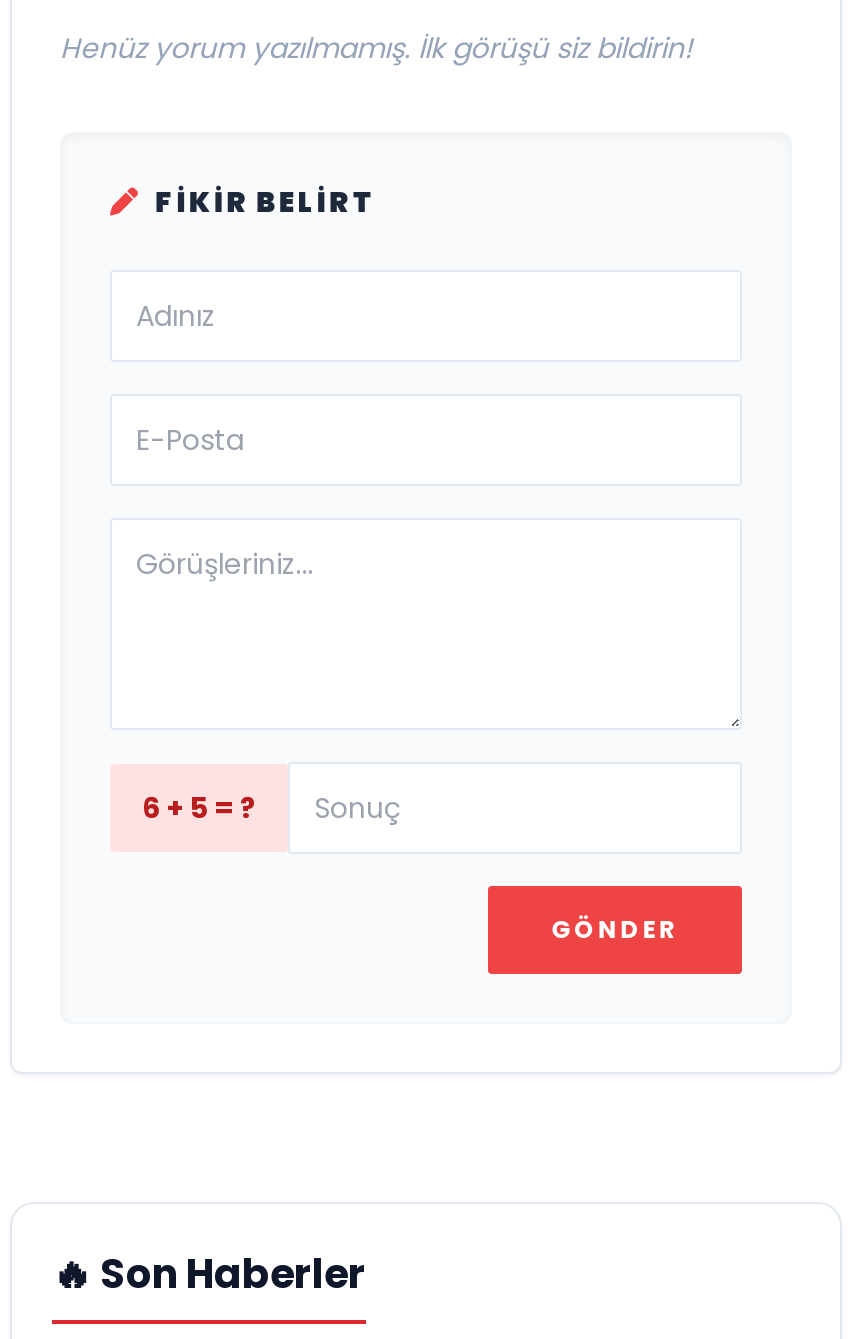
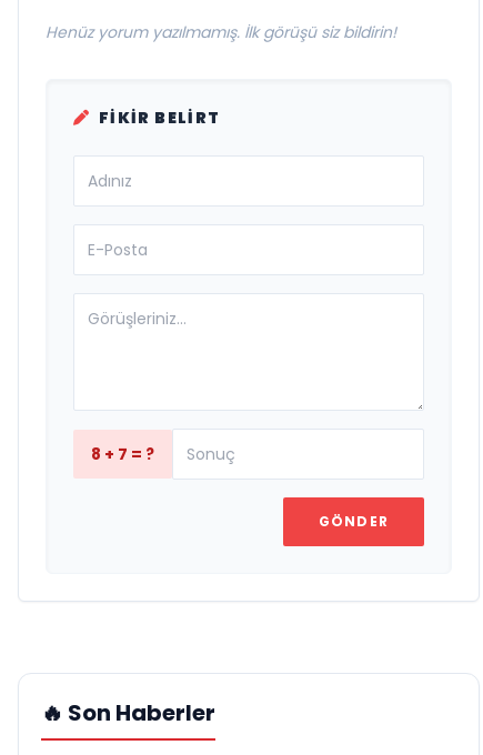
- 6 + 5 = ?
+ 8 + 7 = ?
